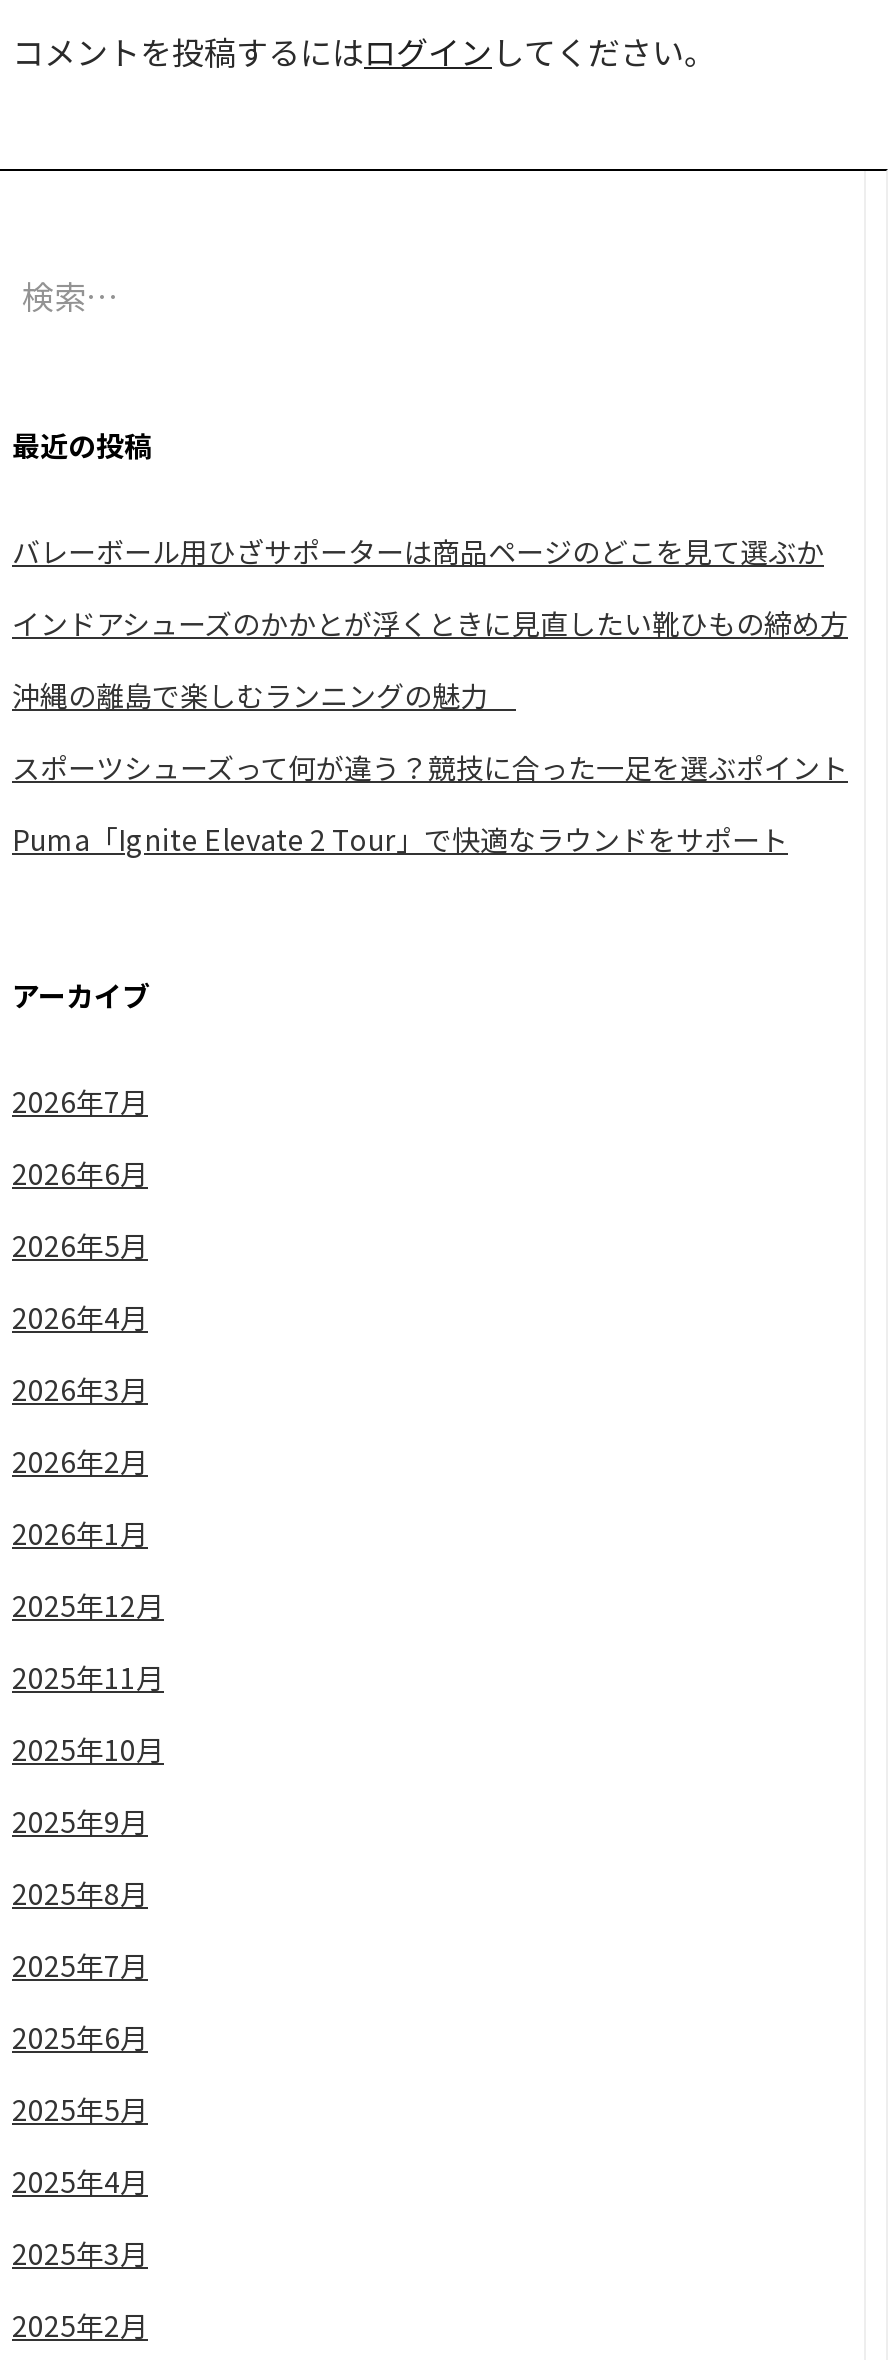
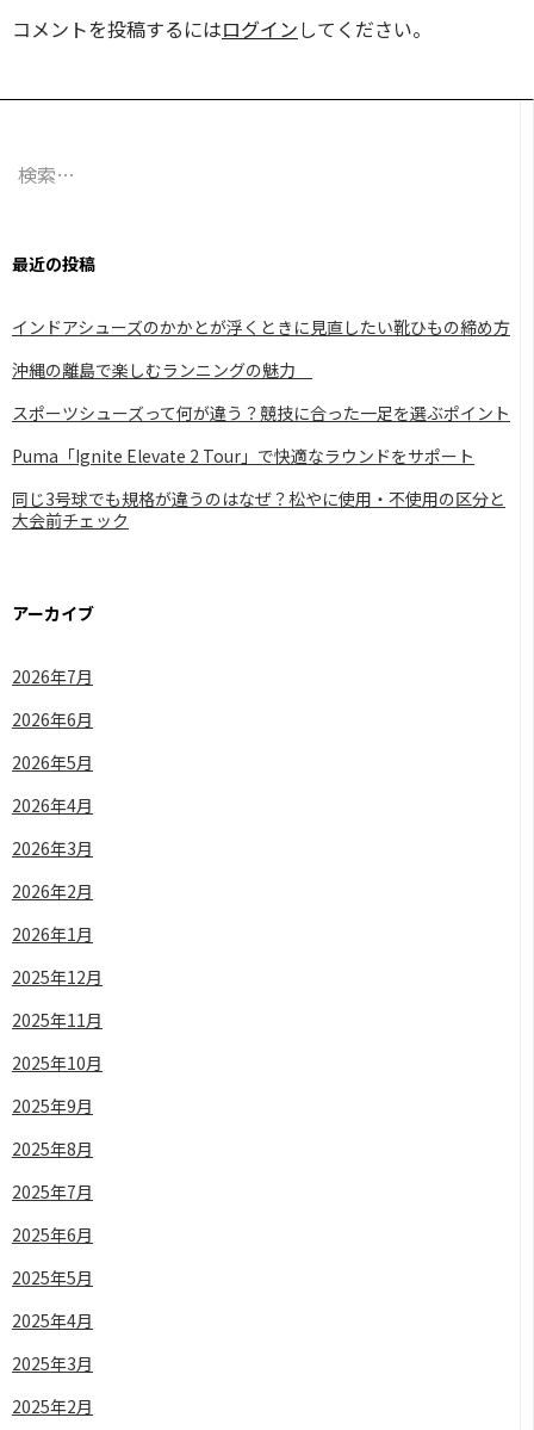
- バレーボール用ひざサポーターは商品ページのどこを見て選ぶか

moved up: インドアシューズのかかとが浮くときに見直したい靴ひもの締め方 | 沖縄の離島で楽しむランニングの魅力 | スポーツシューズって何が違う？競技に合った一足を選ぶポイント | Puma「Ignite Elevate 2 Tour」で快適なラウンドをサポート

+ 同じ3号球でも規格が違うのはなぜ？松やに使用・不使用の区分と
+ 大会前チェック
